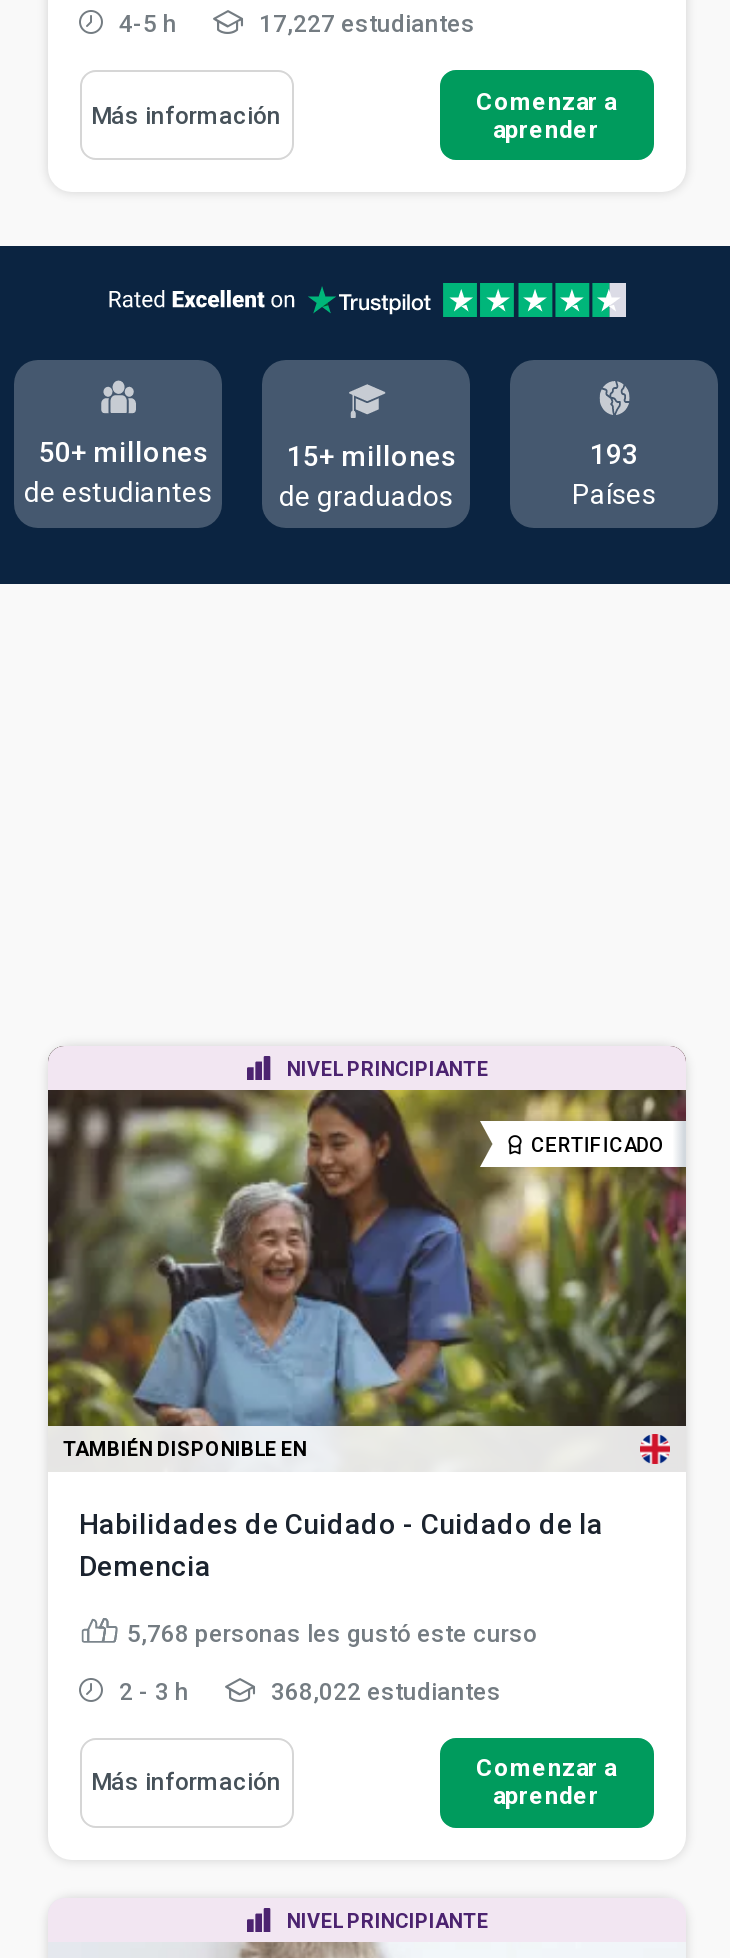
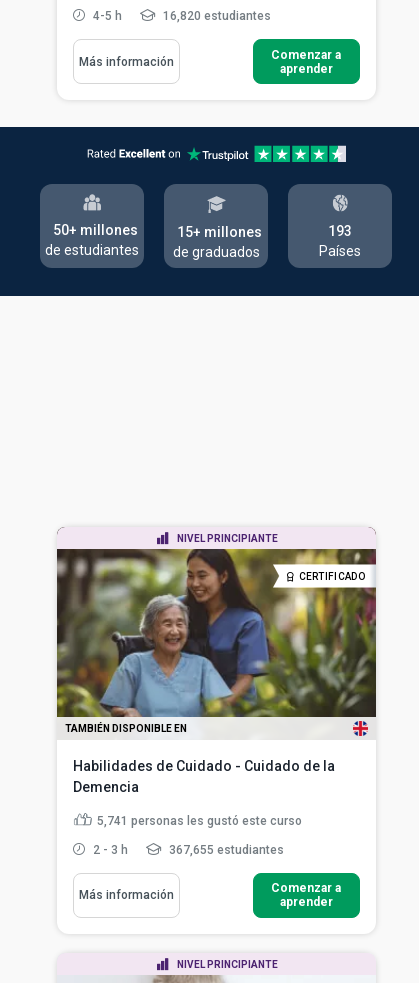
- 17,227 estudiantes
+ 16,820 estudiantes

- 5,768 personas les gustó este curso
+ 5,741 personas les gustó este curso

- 368,022 estudiantes
+ 367,655 estudiantes
